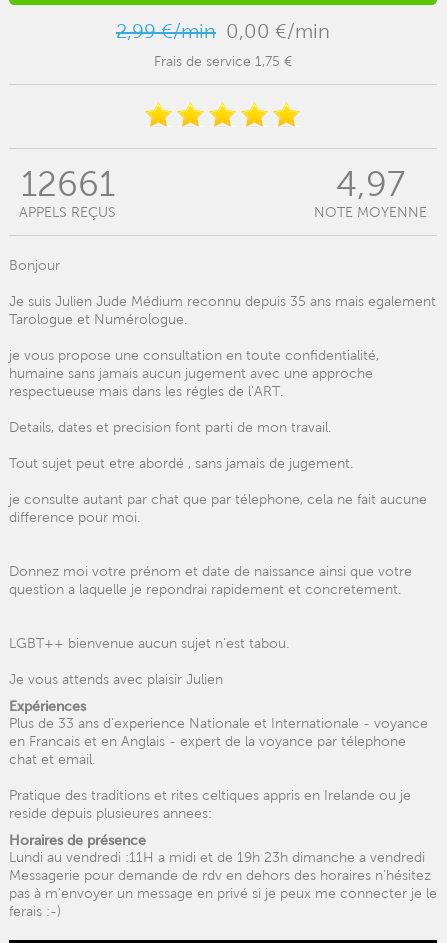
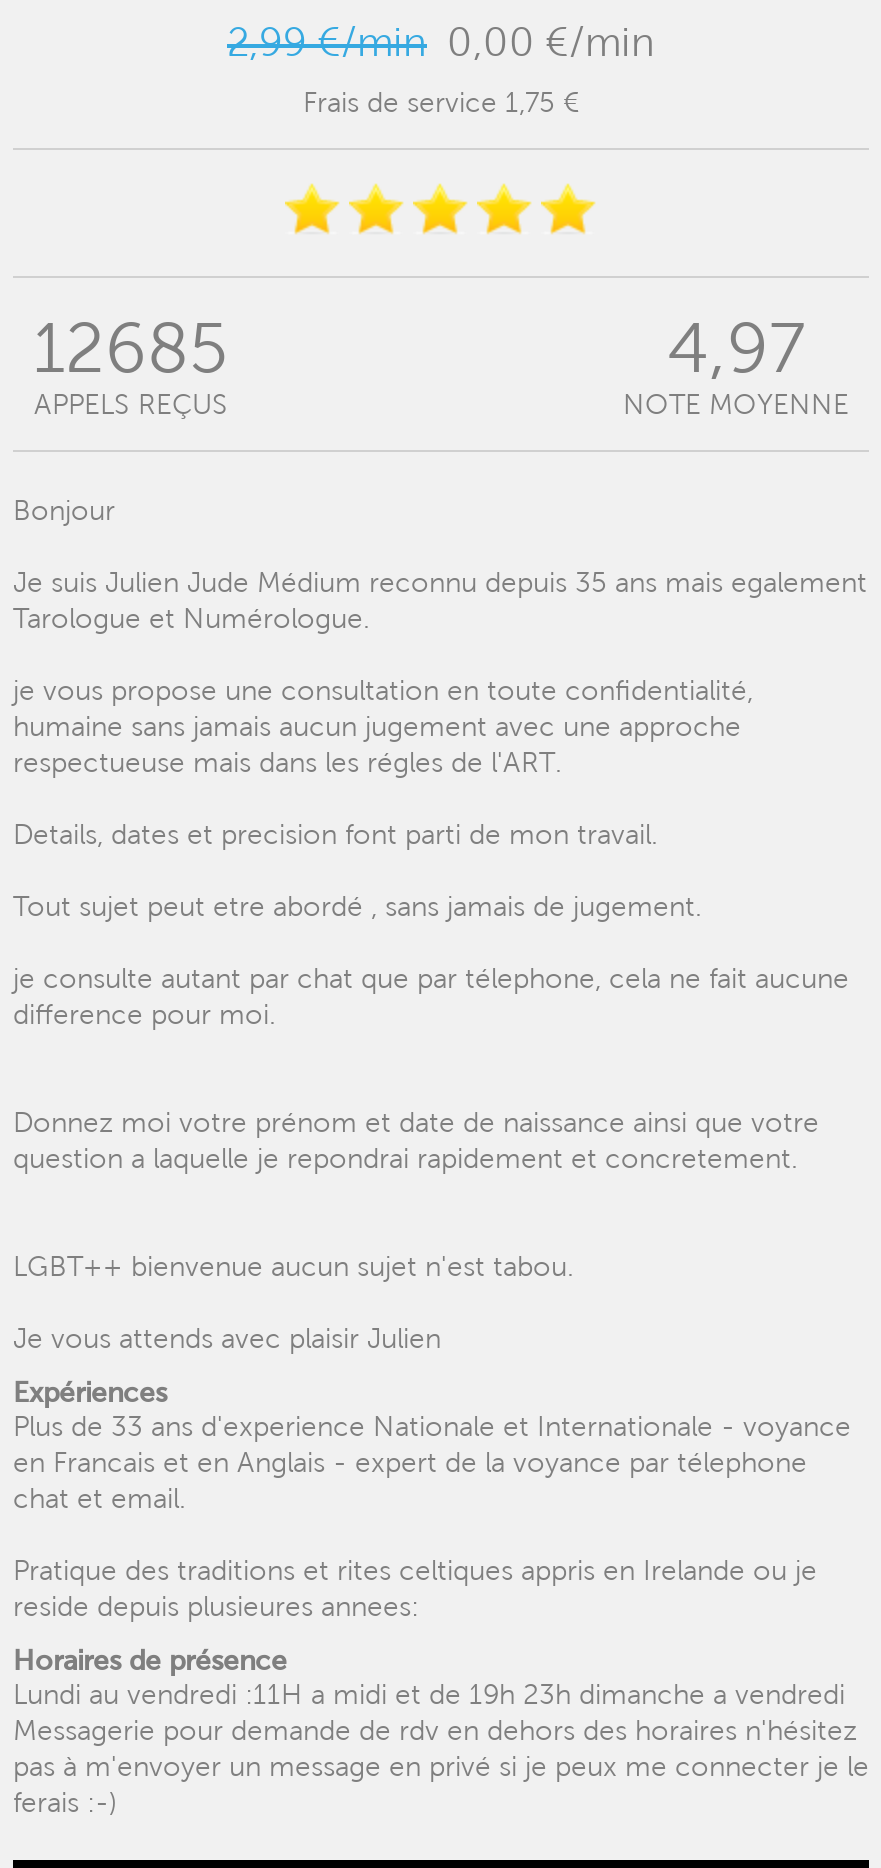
- 12661
+ 12685
